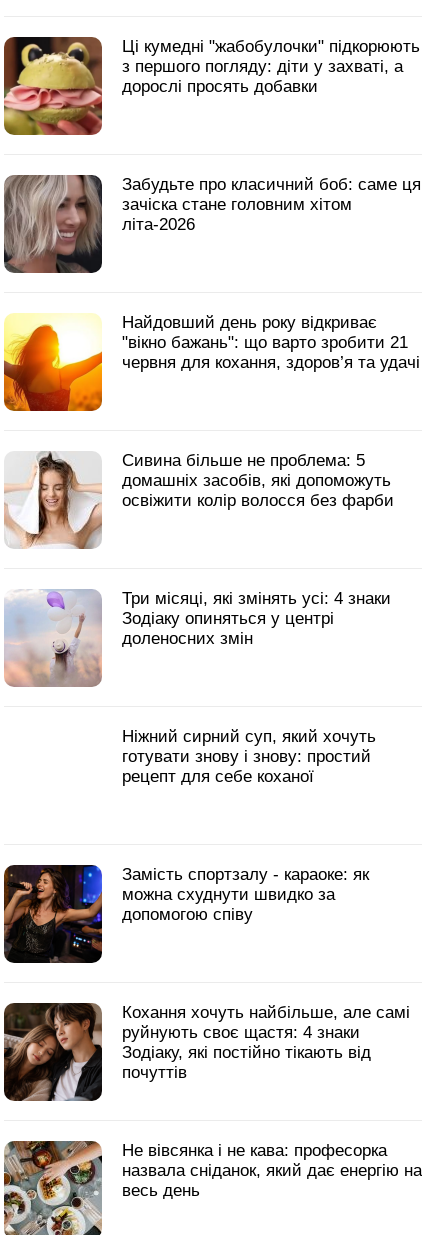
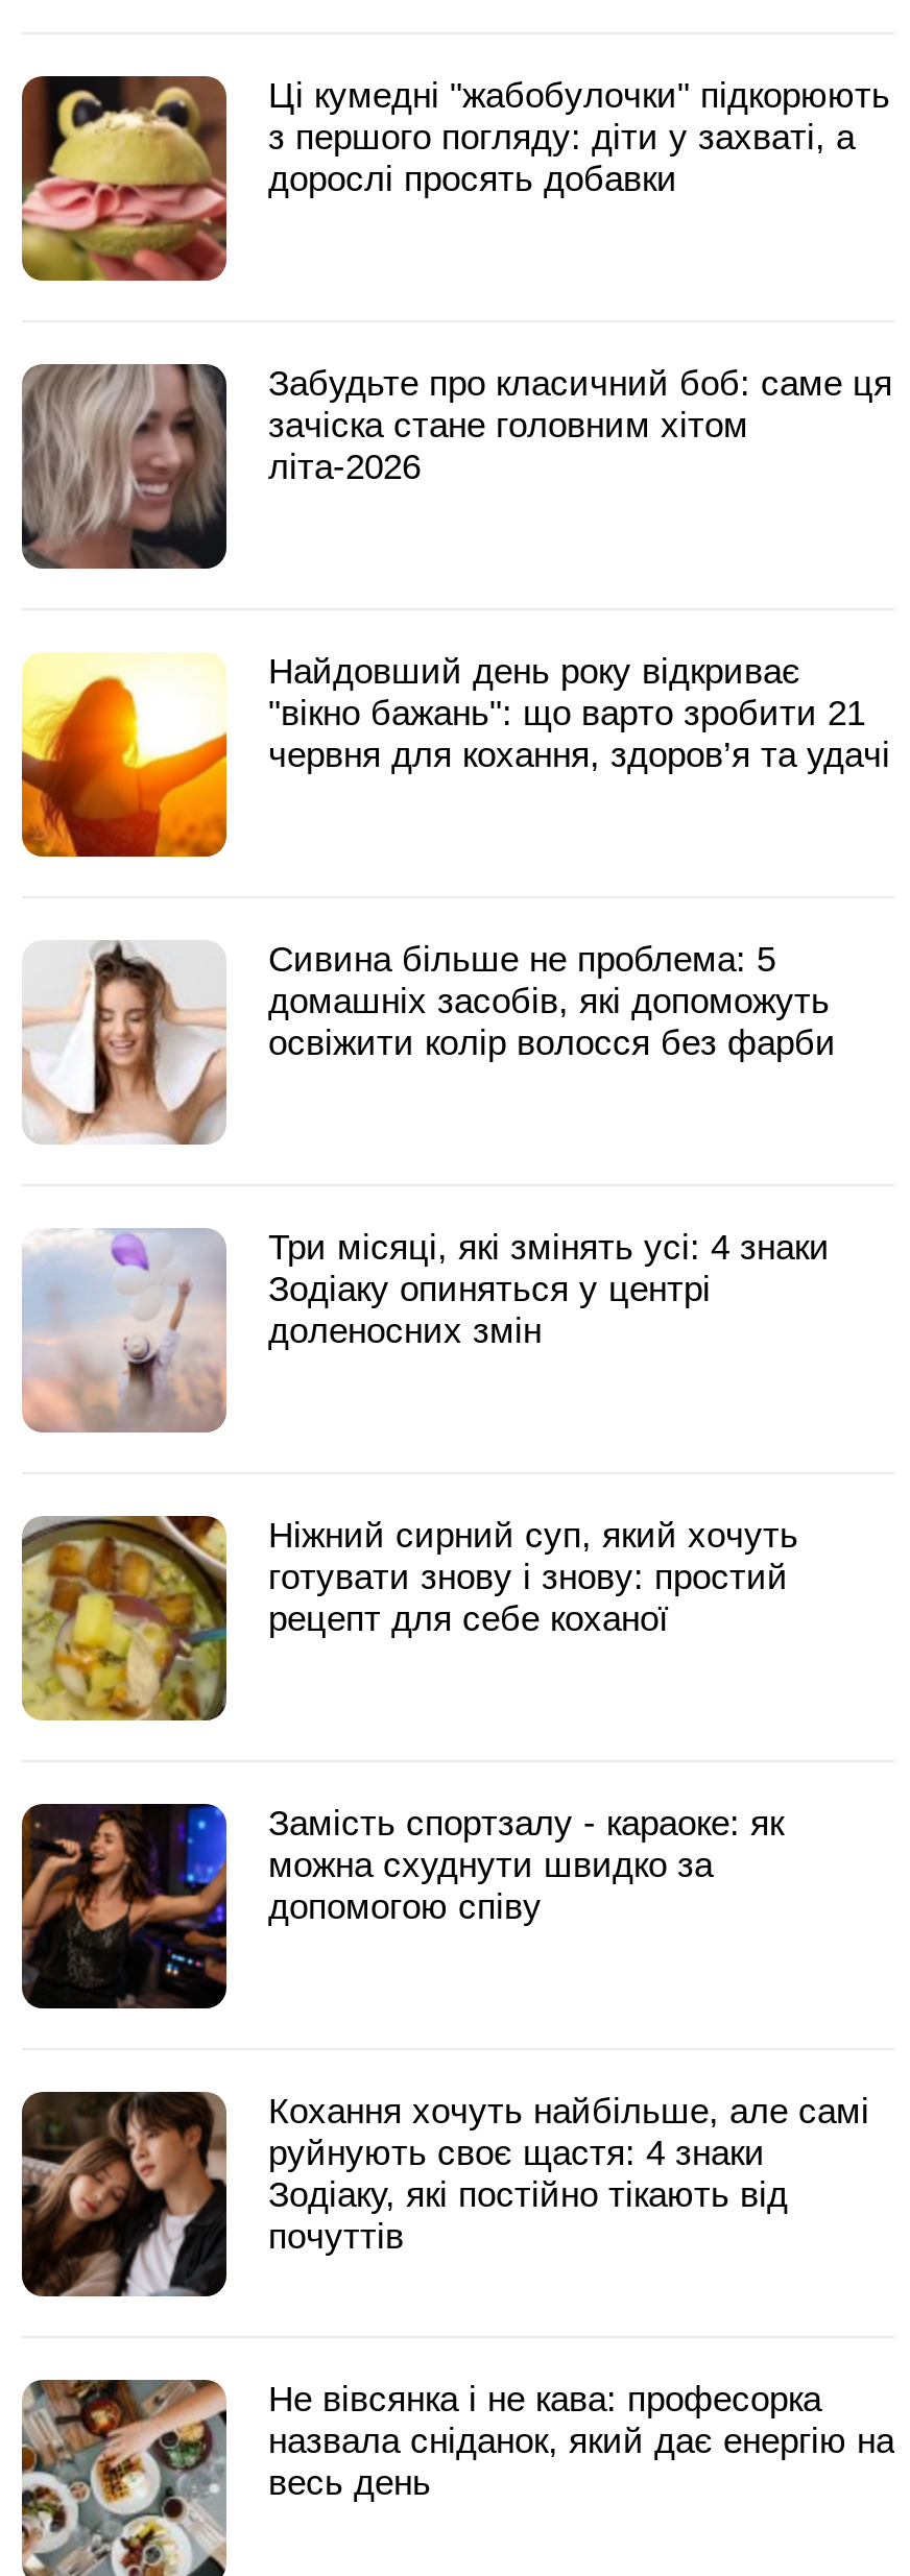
+ [image]
